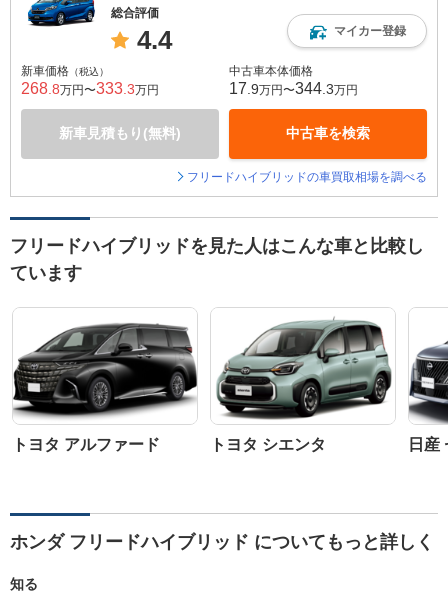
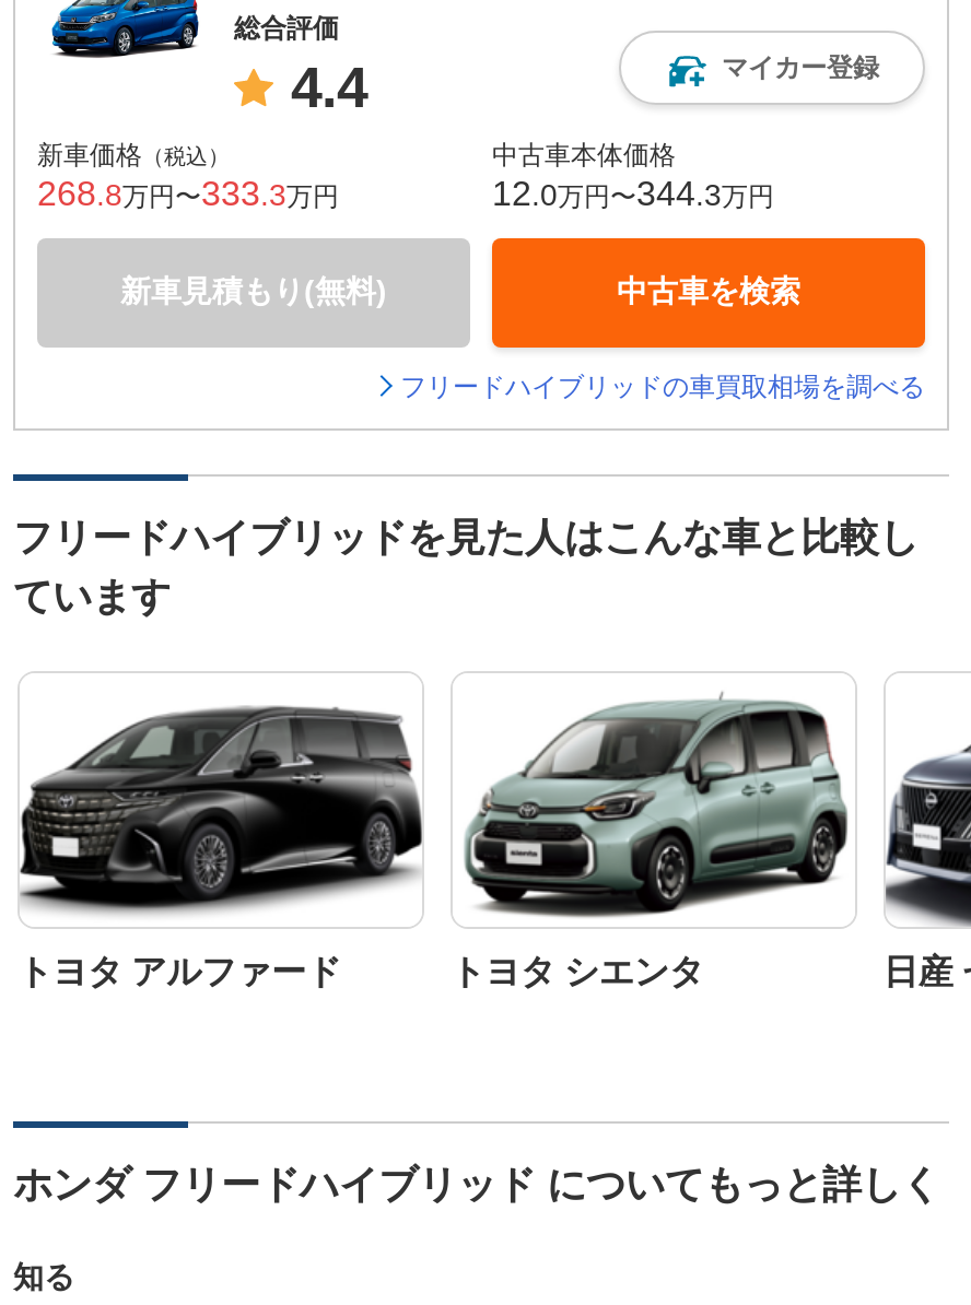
- 17.9万円〜344.3万円
+ 12.0万円〜344.3万円
